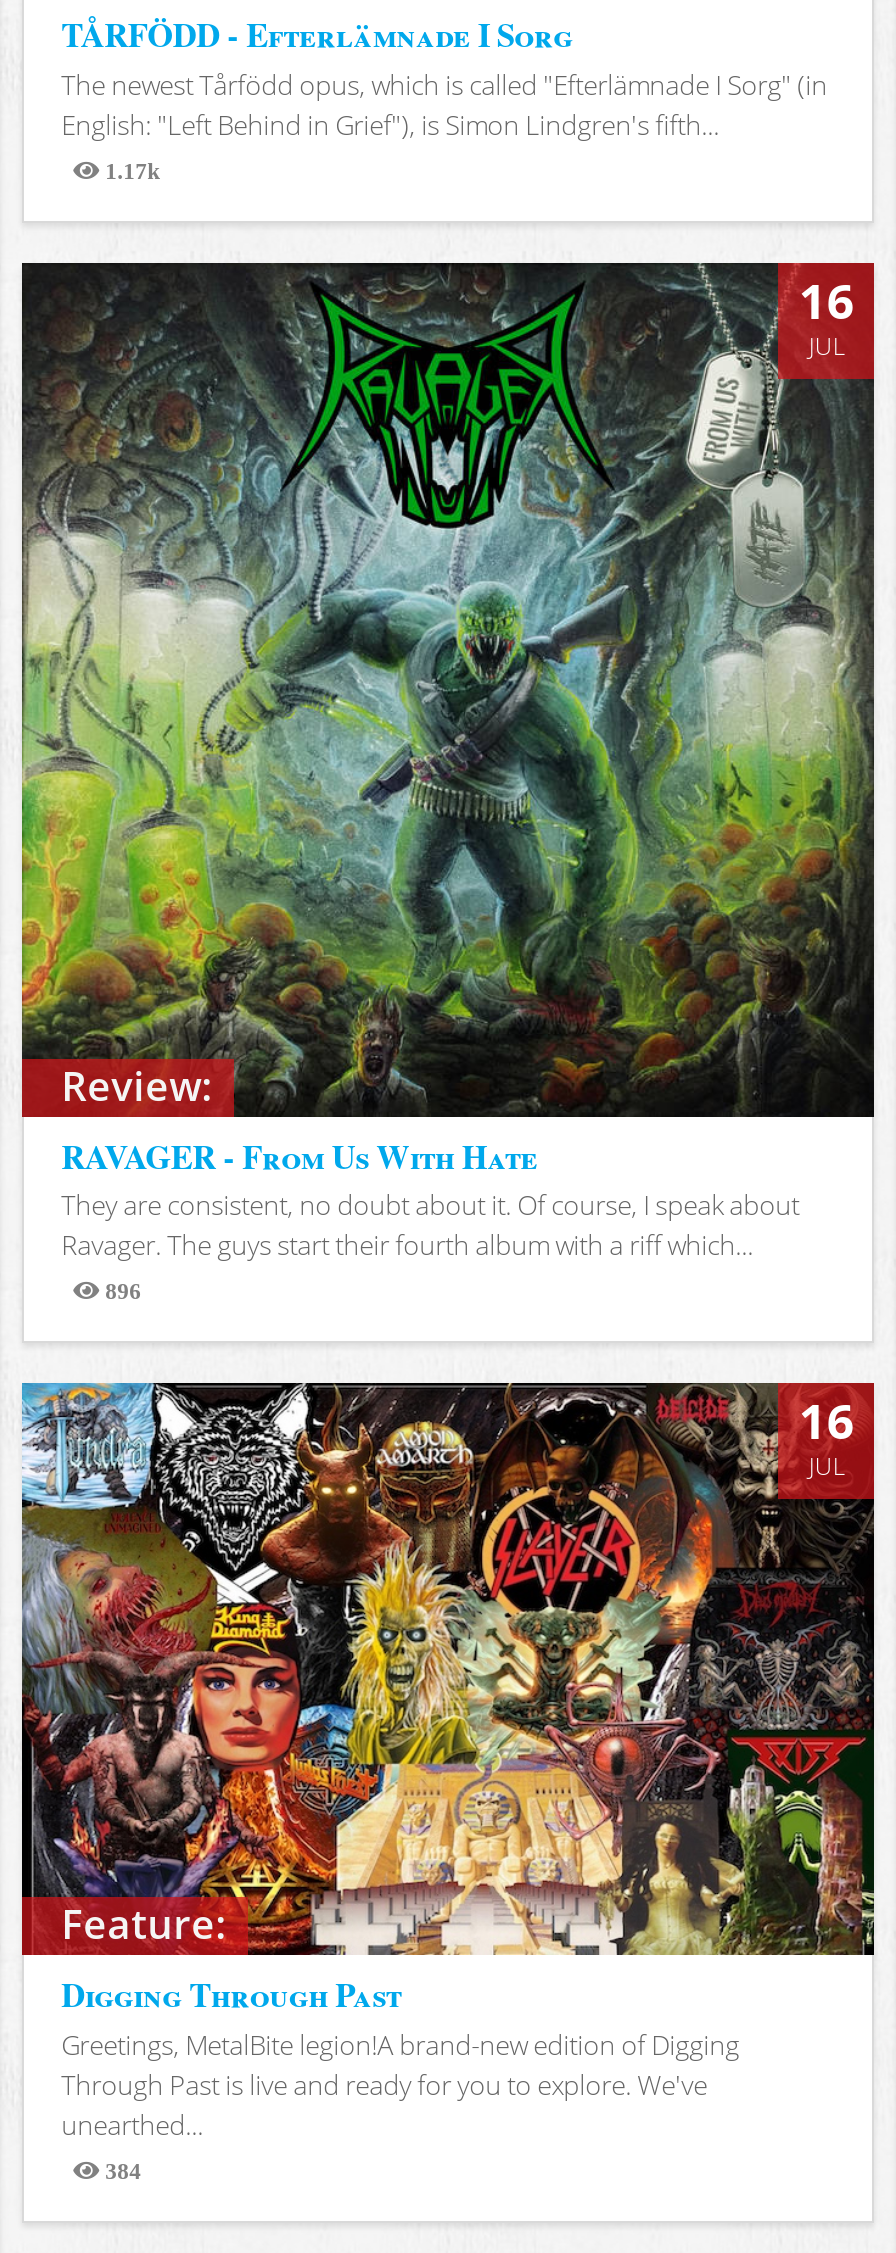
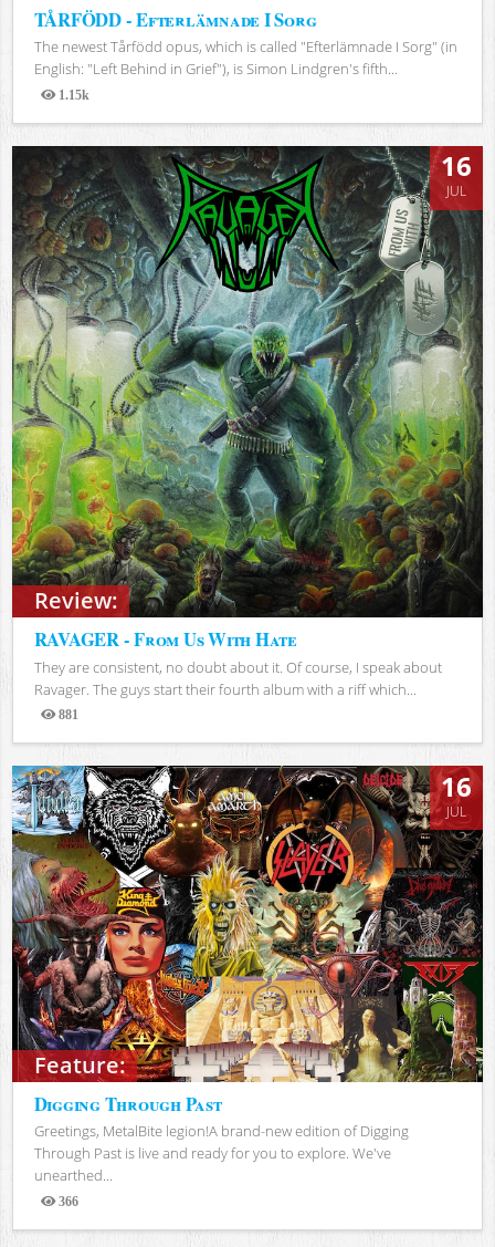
- 1.17k
+ 1.15k

- 896
+ 881

- 384
+ 366
